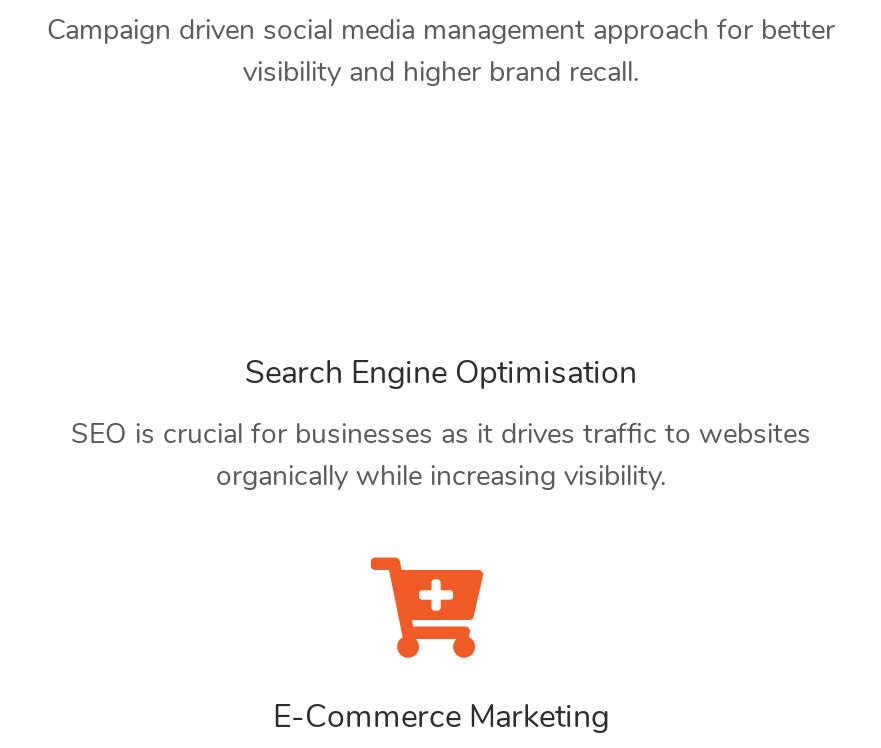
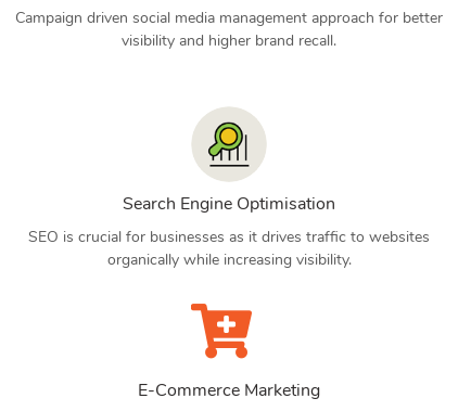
+ [image]
